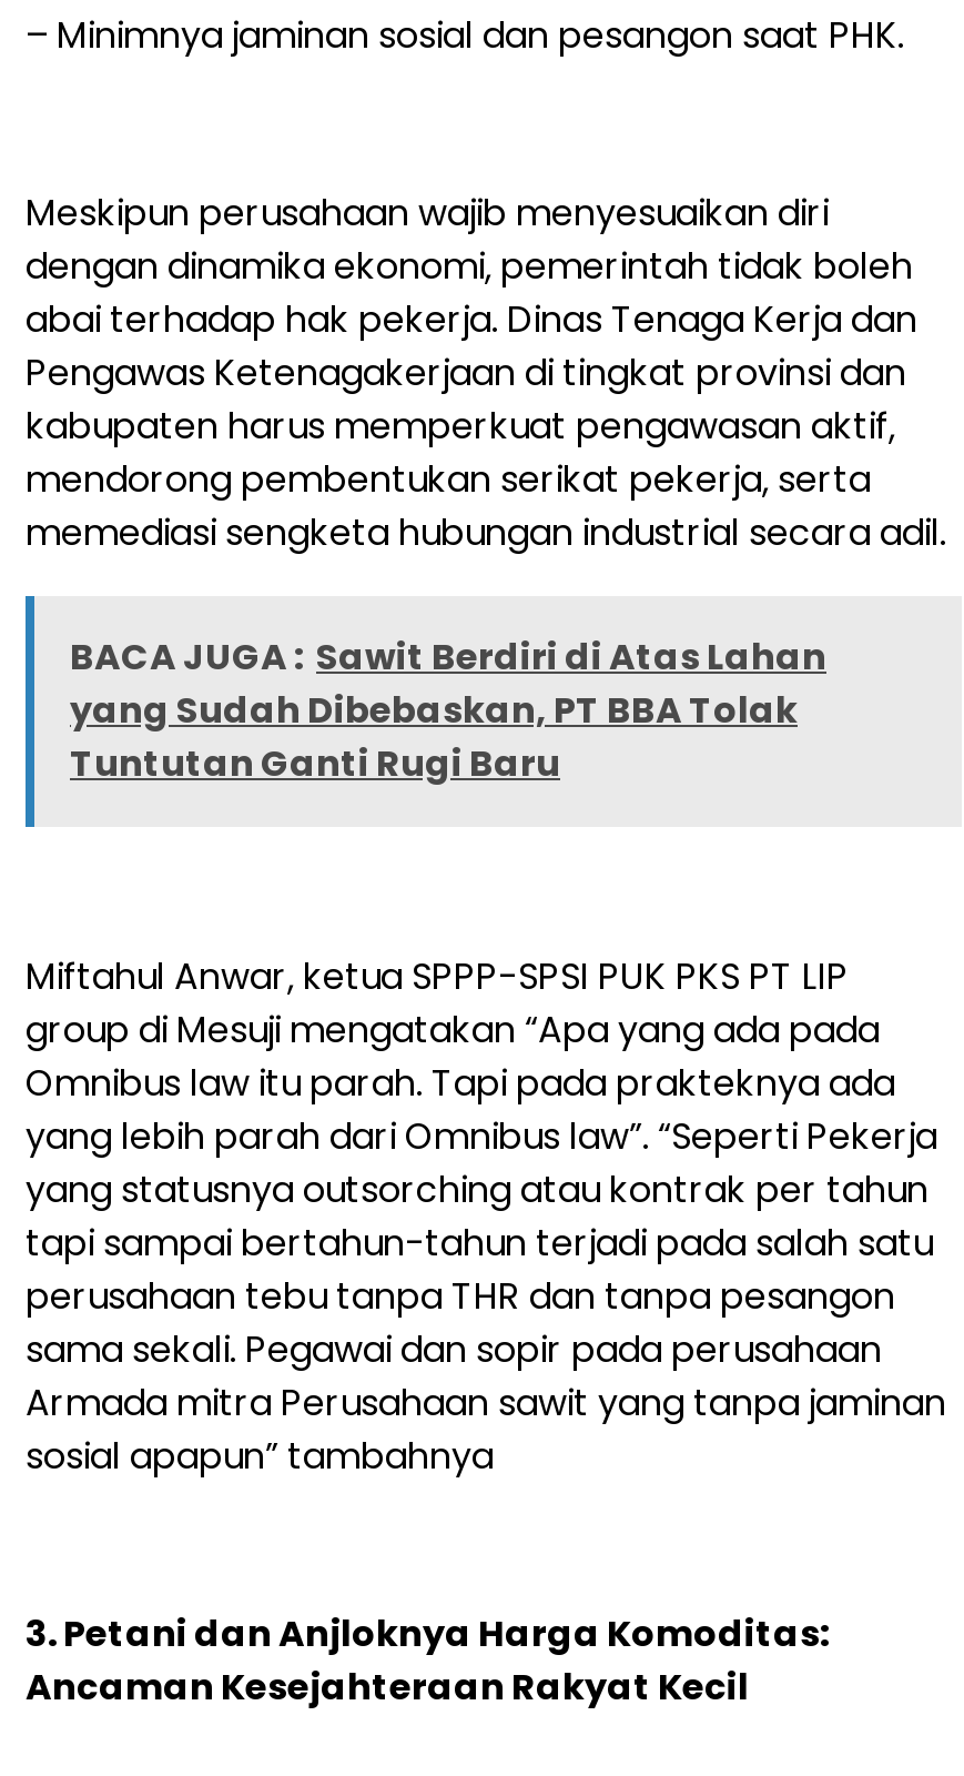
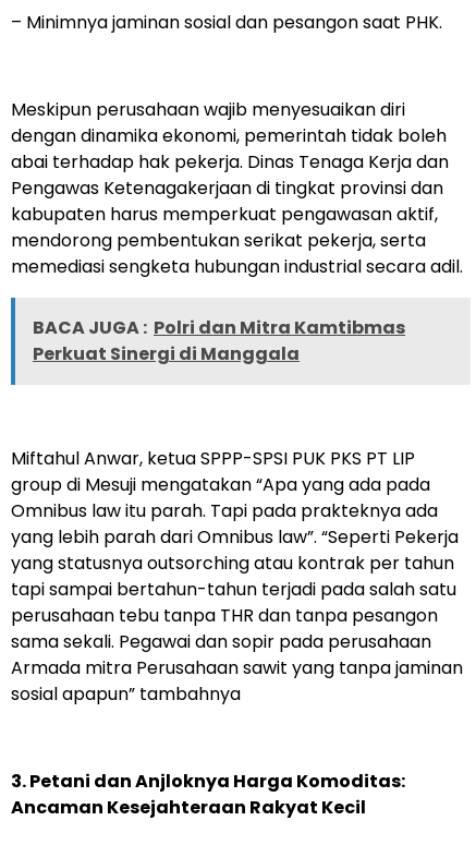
- BACA JUGA : Sawit Berdiri di Atas Lahan
- yang Sudah Dibebaskan, PT BBA Tolak
- Tuntutan Ganti Rugi Baru
+ BACA JUGA : Polri dan Mitra Kamtibmas
+ Perkuat Sinergi di Manggala
